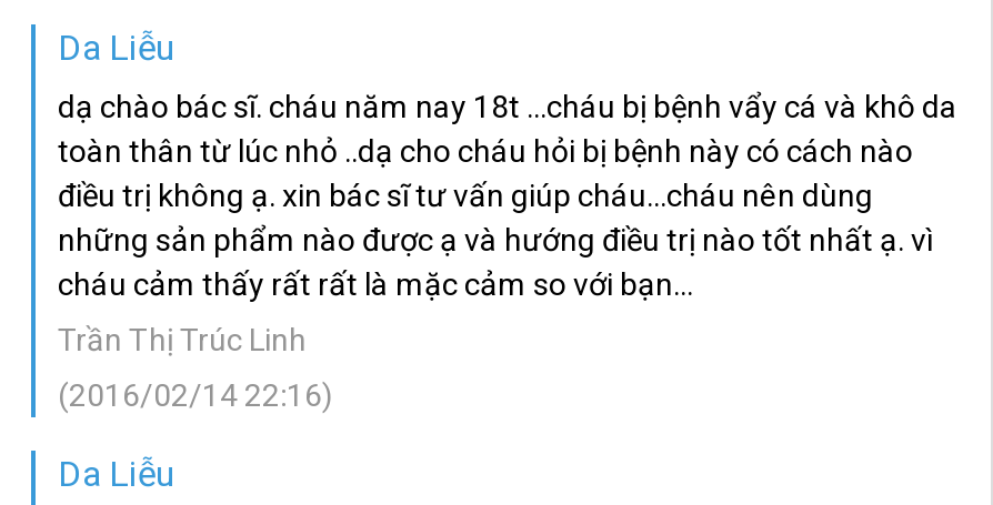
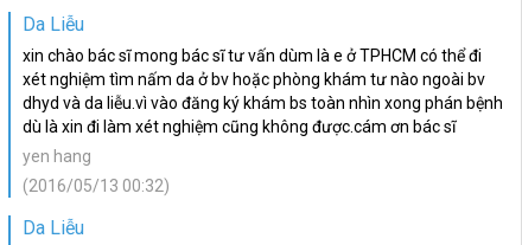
- dạ chào bác sĩ. cháu năm nay 18t ...cháu bị bệnh vẩy cá và khô da
- toàn thân từ lúc nhỏ ..dạ cho cháu hỏi bị bệnh này có cách nào
- điều trị không ạ. xin bác sĩ tư vấn giúp cháu...cháu nên dùng
- những sản phẩm nào được ạ và hướng điều trị nào tốt nhất ạ. vì
- cháu cảm thấy rất rất là mặc cảm so với bạn...
+ xin chào bác sĩ mong bác sĩ tư vấn dùm là e ở TPHCM có thể đi
+ xét nghiệm tìm nấm da ở bv hoặc phòng khám tư nào ngoài bv
+ dhyd và da liễu.vì vào đăng ký khám bs toàn nhìn xong phán bệnh
+ dù là xin đi làm xét nghiệm cũng không được.cám ơn bác sĩ

- Trần Thị Trúc Linh
+ yen hang

- (2016/02/14 22:16)
+ (2016/05/13 00:32)
